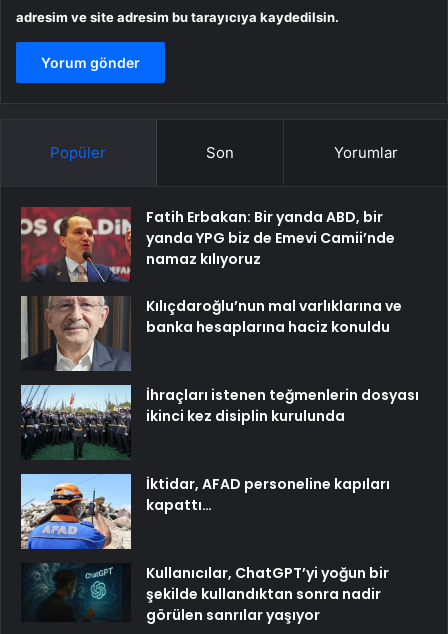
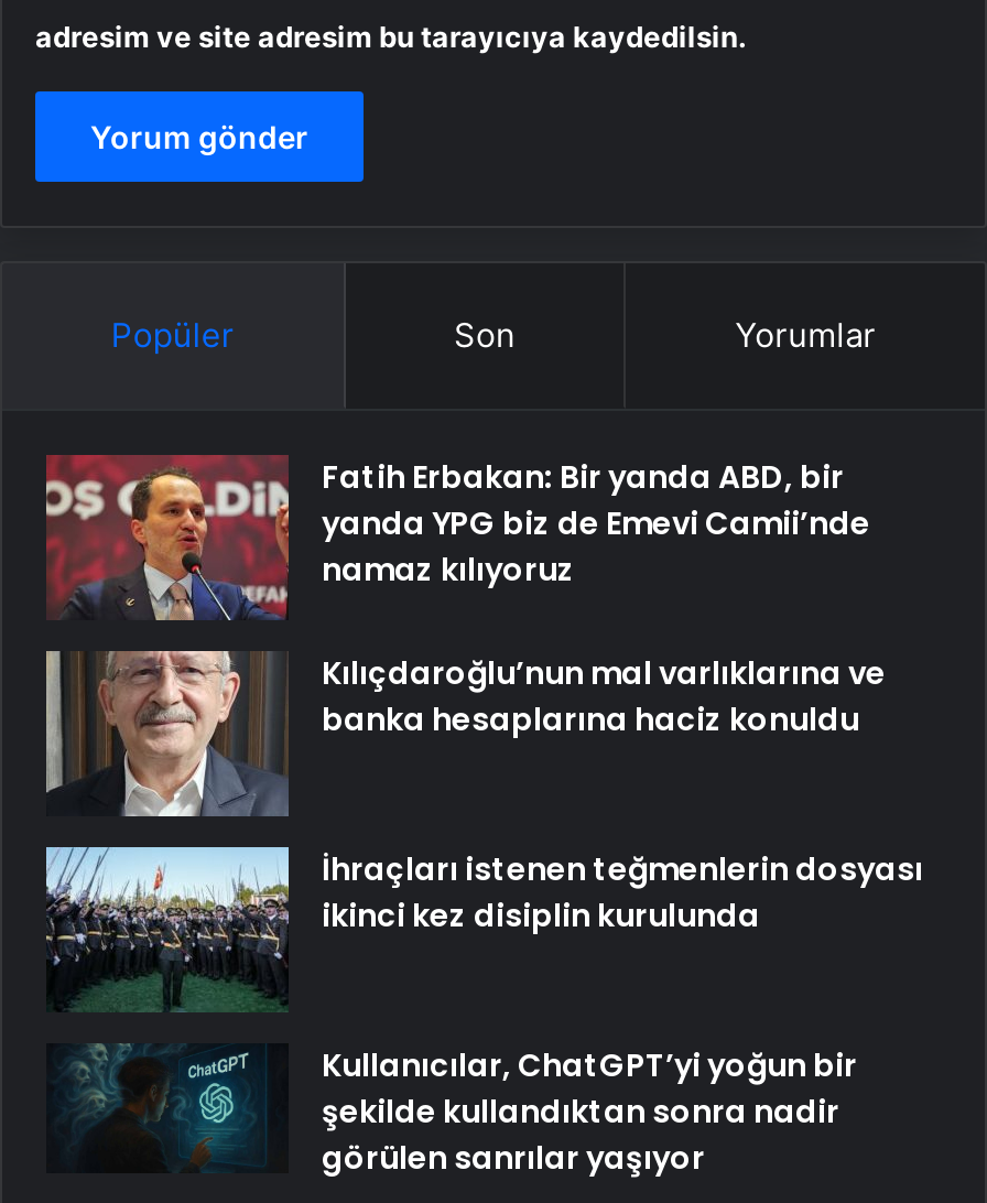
- [image]
- İktidar, AFAD personeline kapıları
- kapattı…
